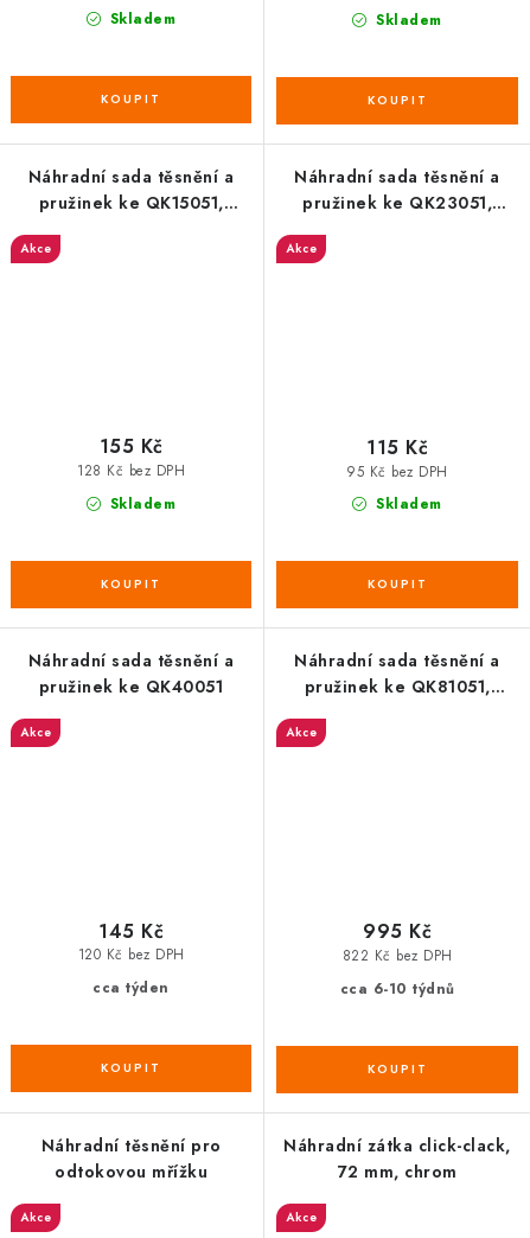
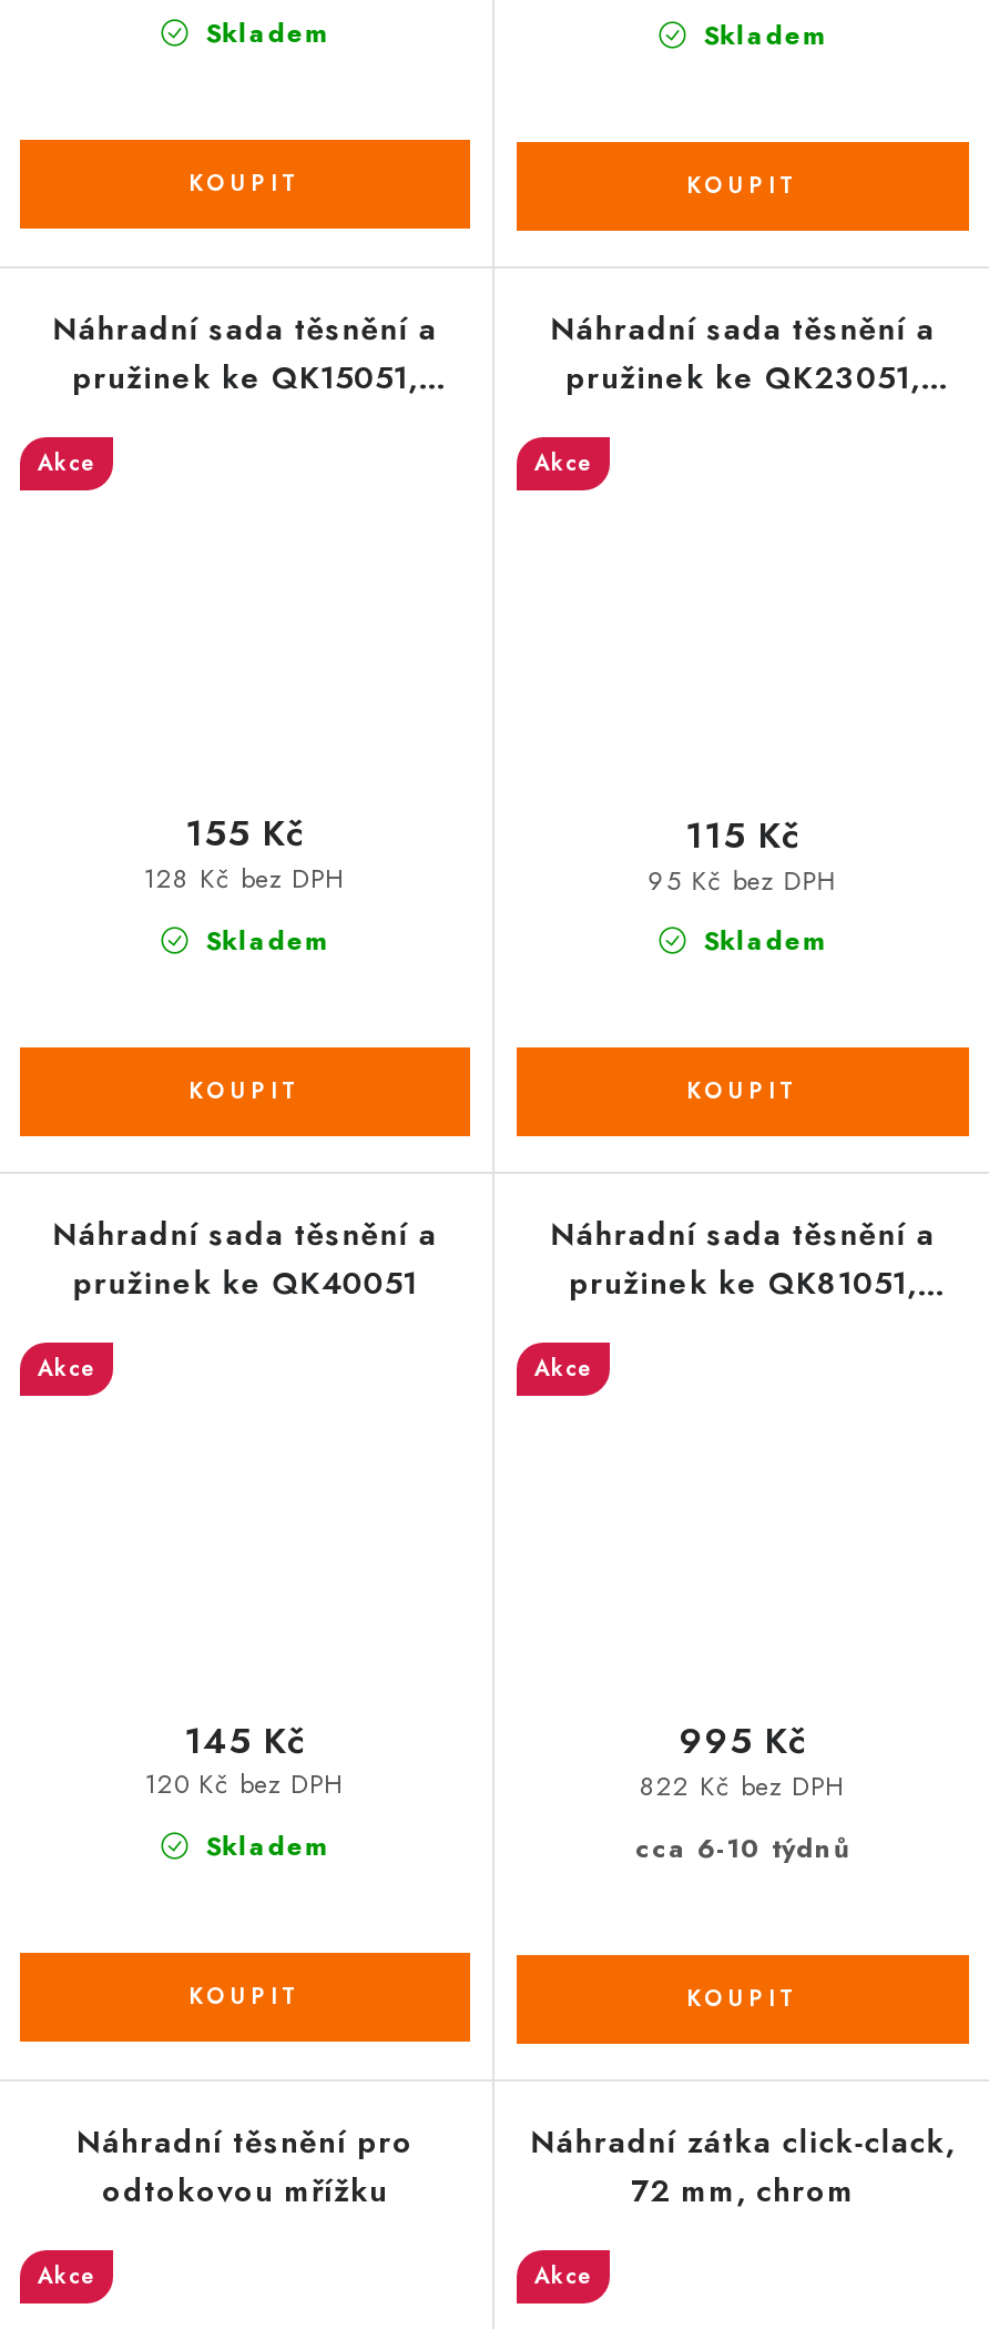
- cca týden
+ Skladem
